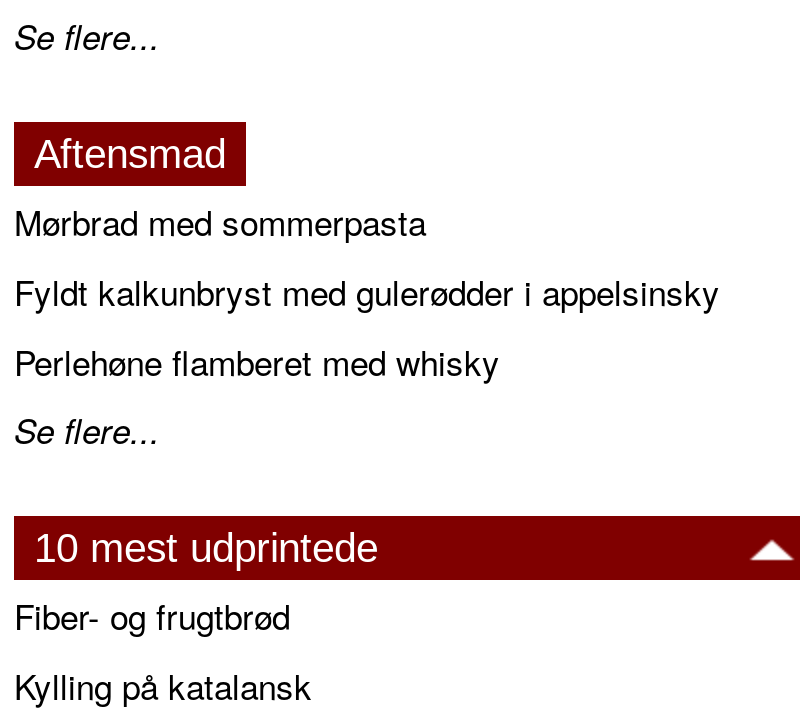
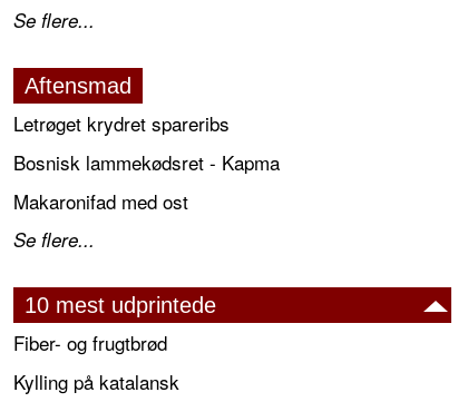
- Mørbrad med sommerpasta
- Fyldt kalkunbryst med gulerødder i appelsinsky
- Perlehøne flamberet med whisky
+ Letrøget krydret spareribs
+ Bosnisk lammekødsret - Kapma
+ Makaronifad med ost
